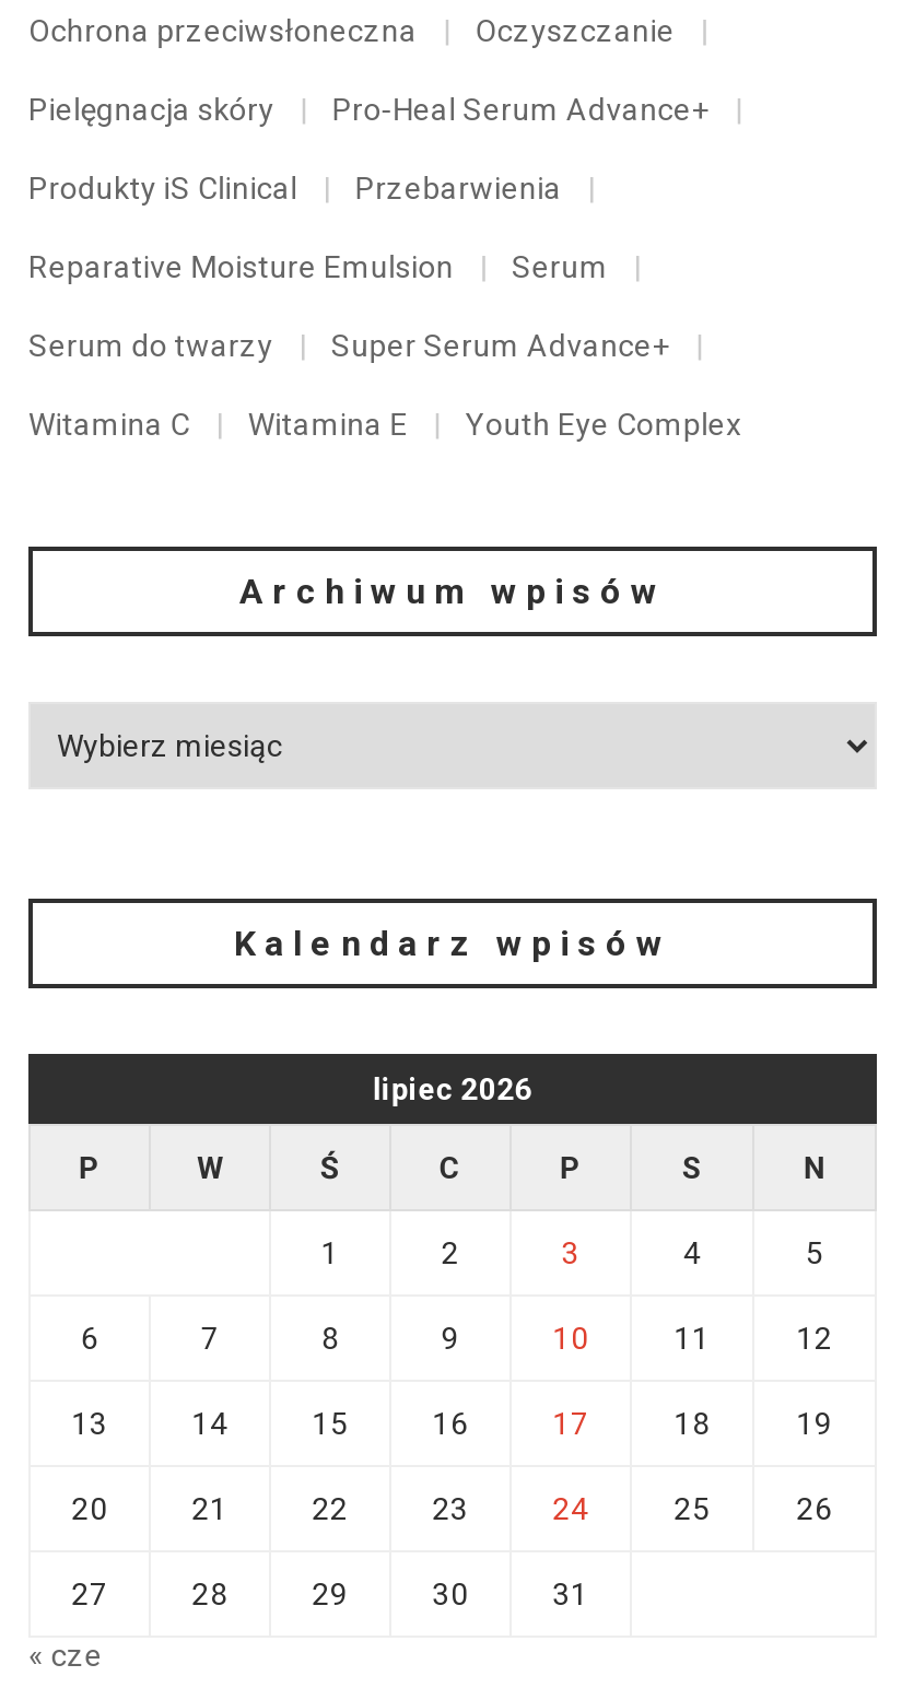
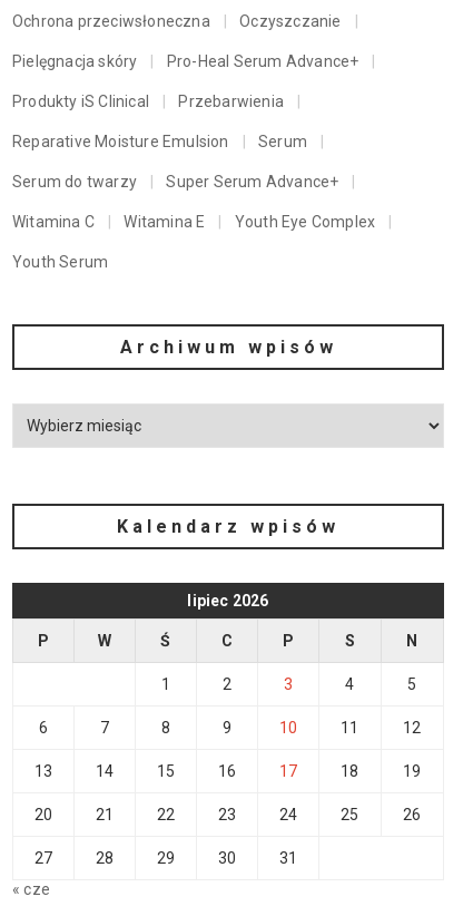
+ Youth Serum
